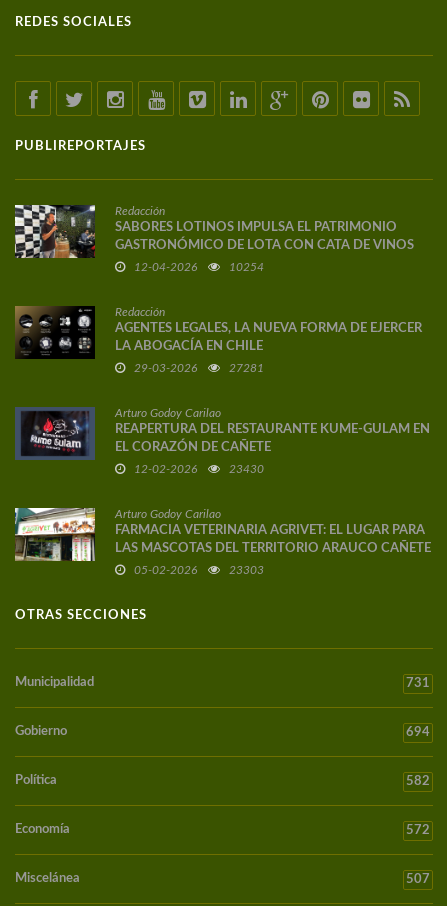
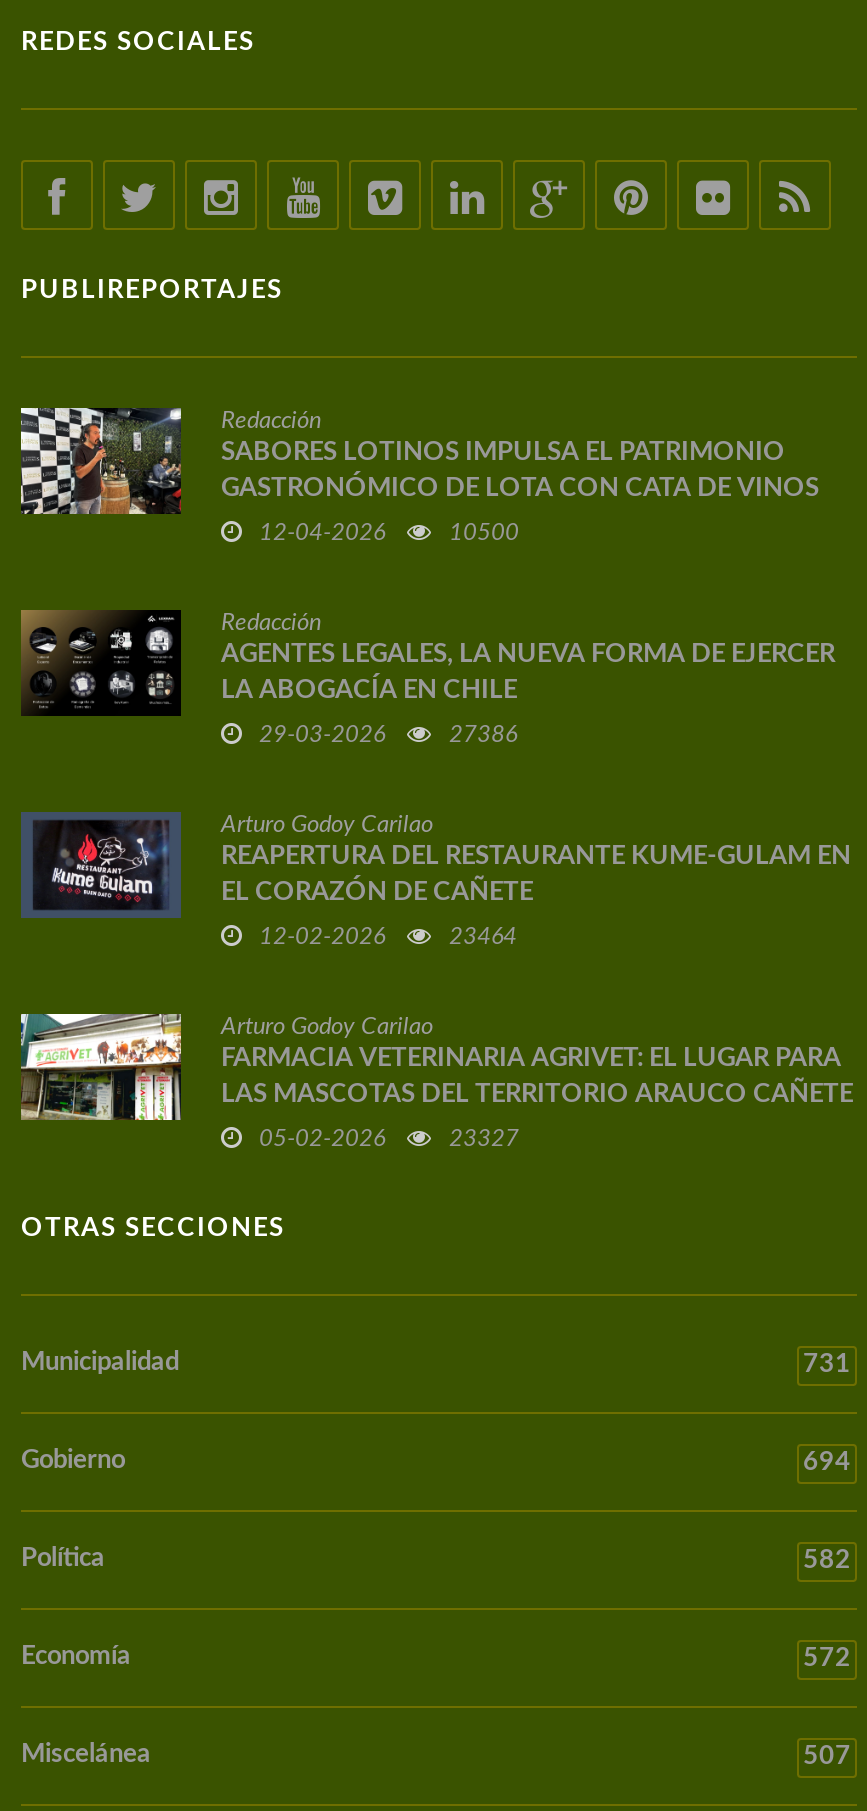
- 10254
+ 10500

- 27281
+ 27386

- 23430
+ 23464

- 23303
+ 23327
